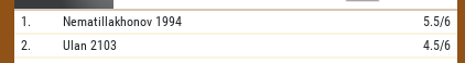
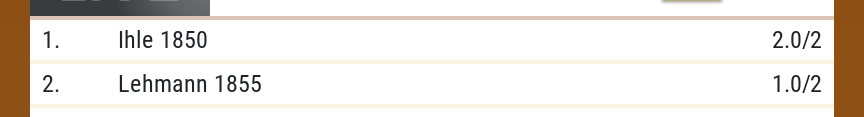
- Nematillakhonov 1994
- 5.5/6
+ Ihle 1850
+ 2.0/2

- Ulan 2103
- 4.5/6
+ Lehmann 1855
+ 1.0/2
